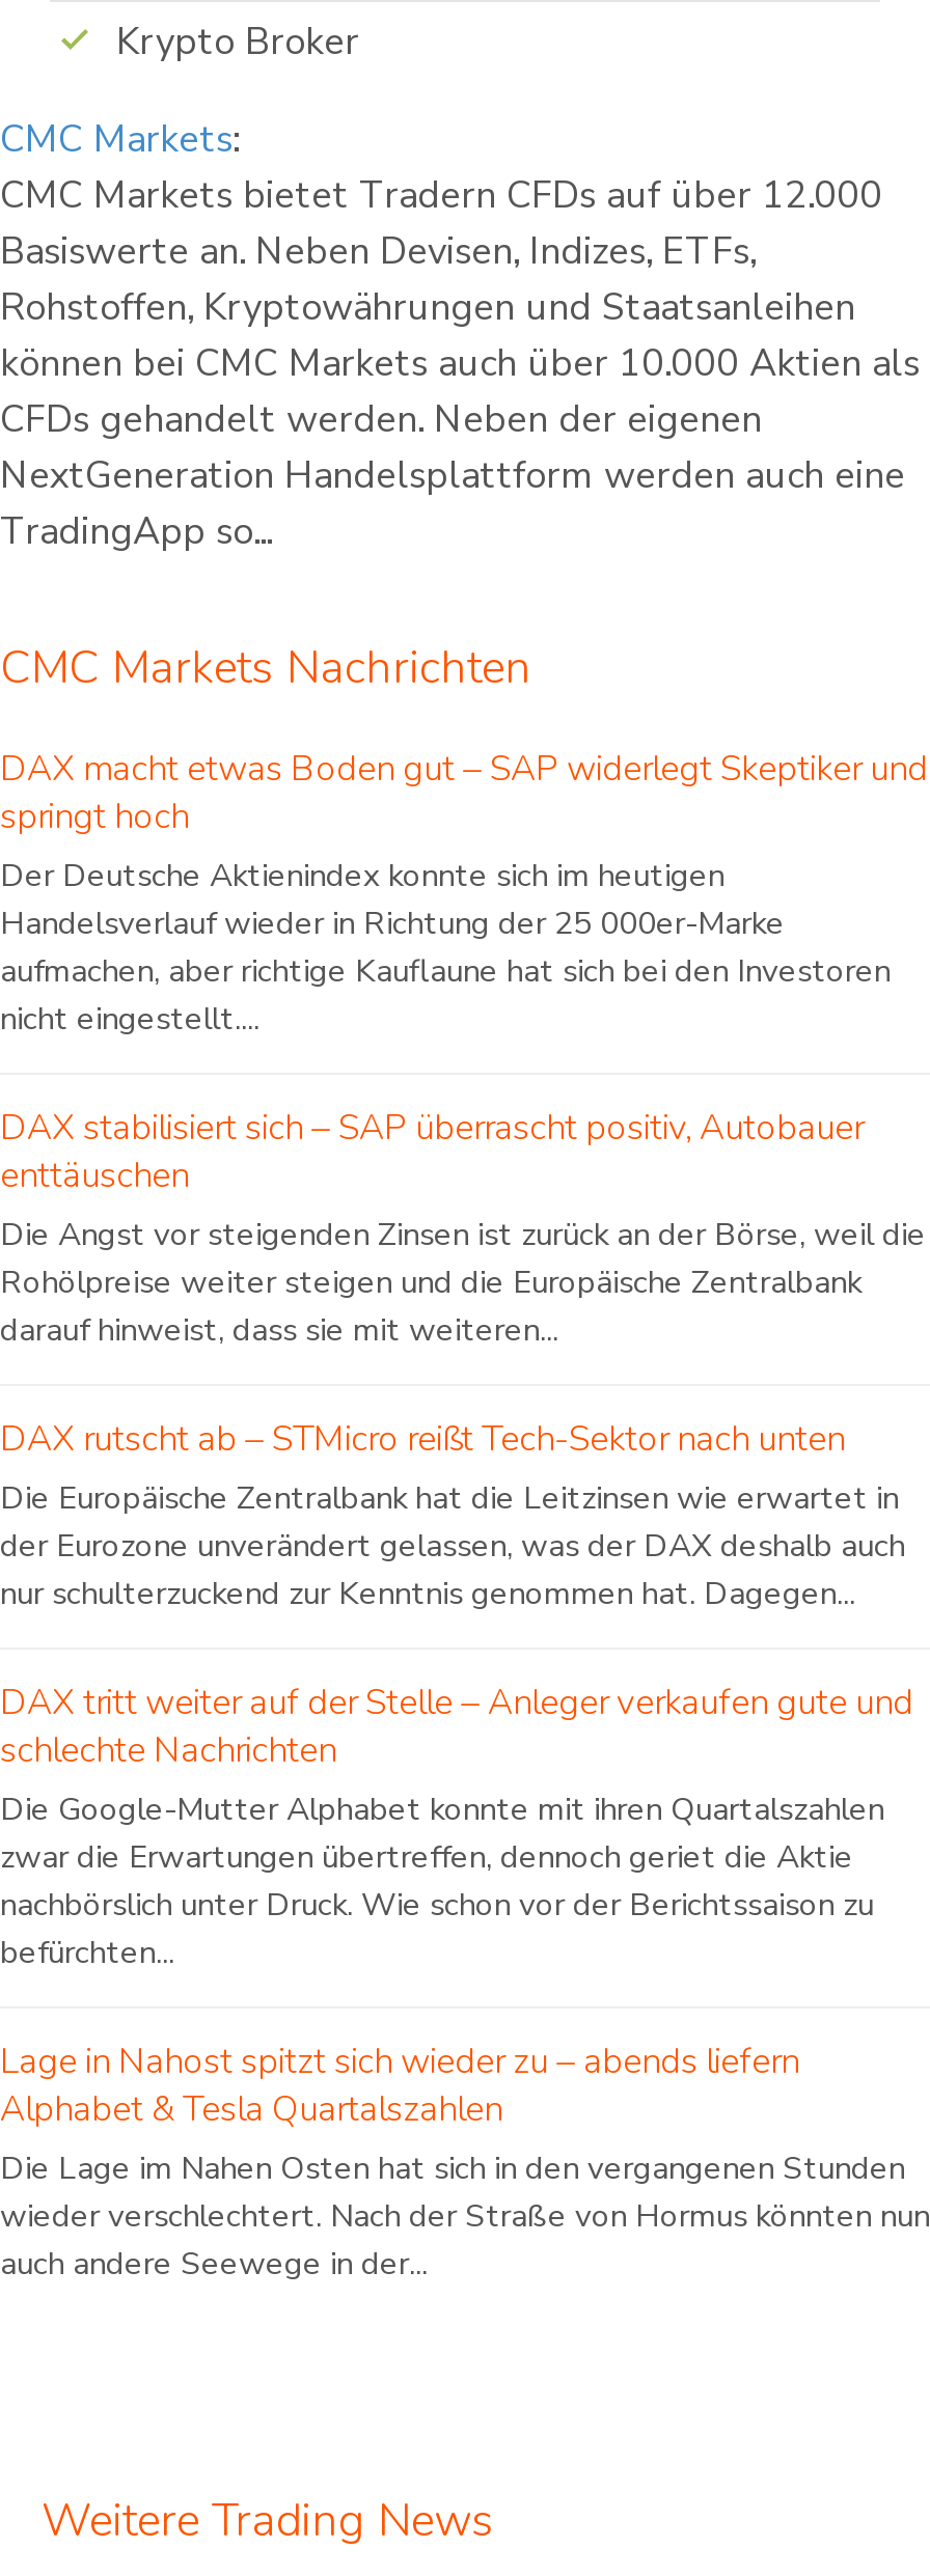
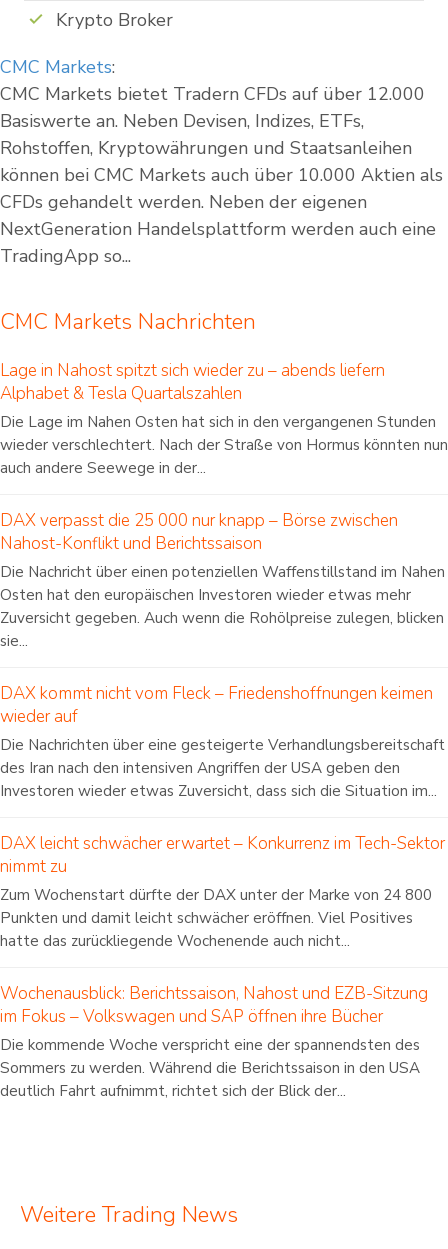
- DAX macht etwas Boden gut – SAP widerlegt Skeptiker und
- springt hoch
- Der Deutsche Aktienindex konnte sich im heutigen
- Handelsverlauf wieder in Richtung der 25 000er-Marke
- aufmachen, aber richtige Kauflaune hat sich bei den Investoren
- nicht eingestellt....
- DAX stabilisiert sich – SAP überrascht positiv, Autobauer
- enttäuschen
- Die Angst vor steigenden Zinsen ist zurück an der Börse, weil die
- Rohölpreise weiter steigen und die Europäische Zentralbank
- darauf hinweist, dass sie mit weiteren...
- DAX rutscht ab – STMicro reißt Tech-Sektor nach unten
- Die Europäische Zentralbank hat die Leitzinsen wie erwartet in
- der Eurozone unverändert gelassen, was der DAX deshalb auch
- nur schulterzuckend zur Kenntnis genommen hat. Dagegen...
- DAX tritt weiter auf der Stelle – Anleger verkaufen gute und
- schlechte Nachrichten
- Die Google-Mutter Alphabet konnte mit ihren Quartalszahlen
- zwar die Erwartungen übertreffen, dennoch geriet die Aktie
- nachbörslich unter Druck. Wie schon vor der Berichtssaison zu
- befürchten...

moved up: Lage in Nahost spitzt sich wieder zu – abends liefern | Alphabet & Tesla Quartalszahlen | Die Lage im Nahen Osten hat sich in den vergangenen Stunden | wieder verschlechtert. Nach der Straße von Hormus könnten nun | auch andere Seewege in der...

+ DAX verpasst die 25 000 nur knapp – Börse zwischen
+ Nahost-Konflikt und Berichtssaison
+ Die Nachricht über einen potenziellen Waffenstillstand im Nahen
+ Osten hat den europäischen Investoren wieder etwas mehr
+ Zuversicht gegeben. Auch wenn die Rohölpreise zulegen, blicken
+ sie...
+ DAX kommt nicht vom Fleck – Friedenshoffnungen keimen
+ wieder auf
+ Die Nachrichten über eine gesteigerte Verhandlungsbereitschaft
+ des Iran nach den intensiven Angriffen der USA geben den
+ Investoren wieder etwas Zuversicht, dass sich die Situation im...
+ DAX leicht schwächer erwartet – Konkurrenz im Tech-Sektor
+ nimmt zu
+ Zum Wochenstart dürfte der DAX unter der Marke von 24 800
+ Punkten und damit leicht schwächer eröffnen. Viel Positives
+ hatte das zurückliegende Wochenende auch nicht...
+ Wochenausblick: Berichtssaison, Nahost und EZB-Sitzung
+ im Fokus – Volkswagen und SAP öffnen ihre Bücher
+ Die kommende Woche verspricht eine der spannendsten des
+ Sommers zu werden. Während die Berichtssaison in den USA
+ deutlich Fahrt aufnimmt, richtet sich der Blick der...
